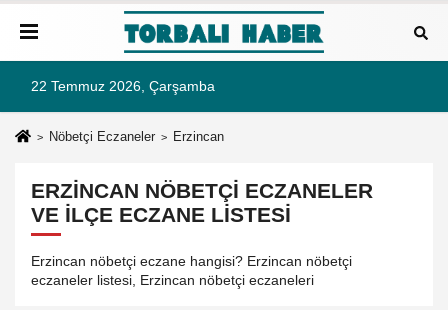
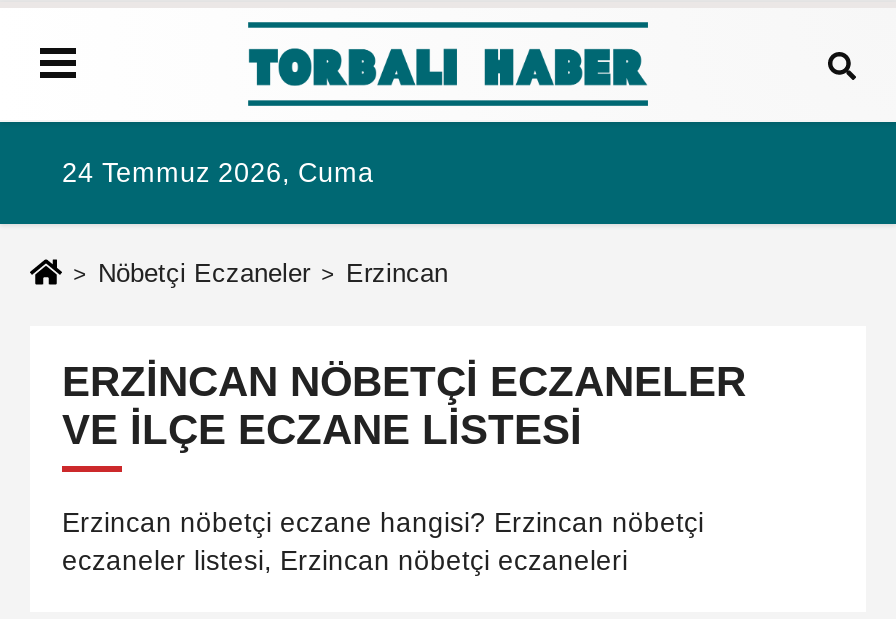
- 22 Temmuz 2026, Çarşamba
+ 24 Temmuz 2026, Cuma
